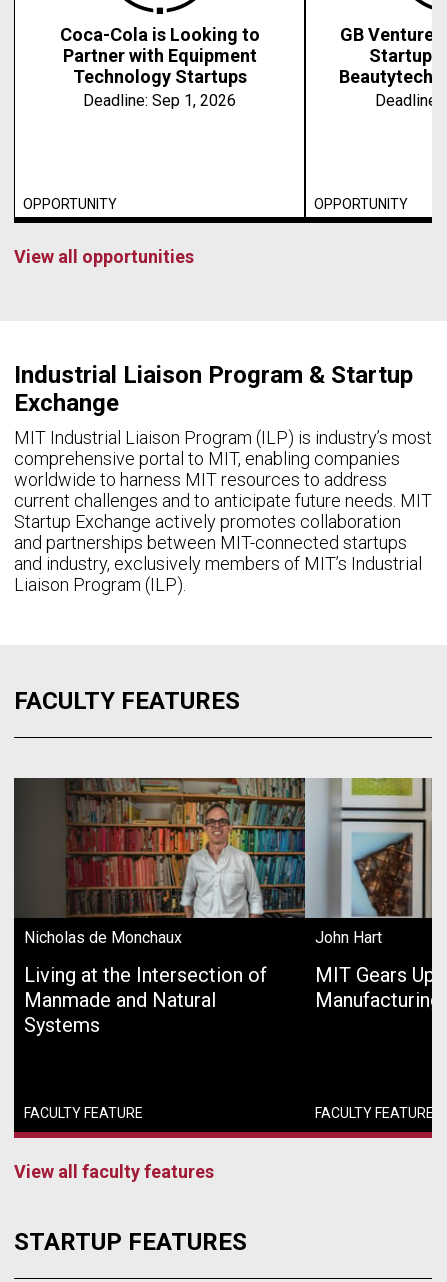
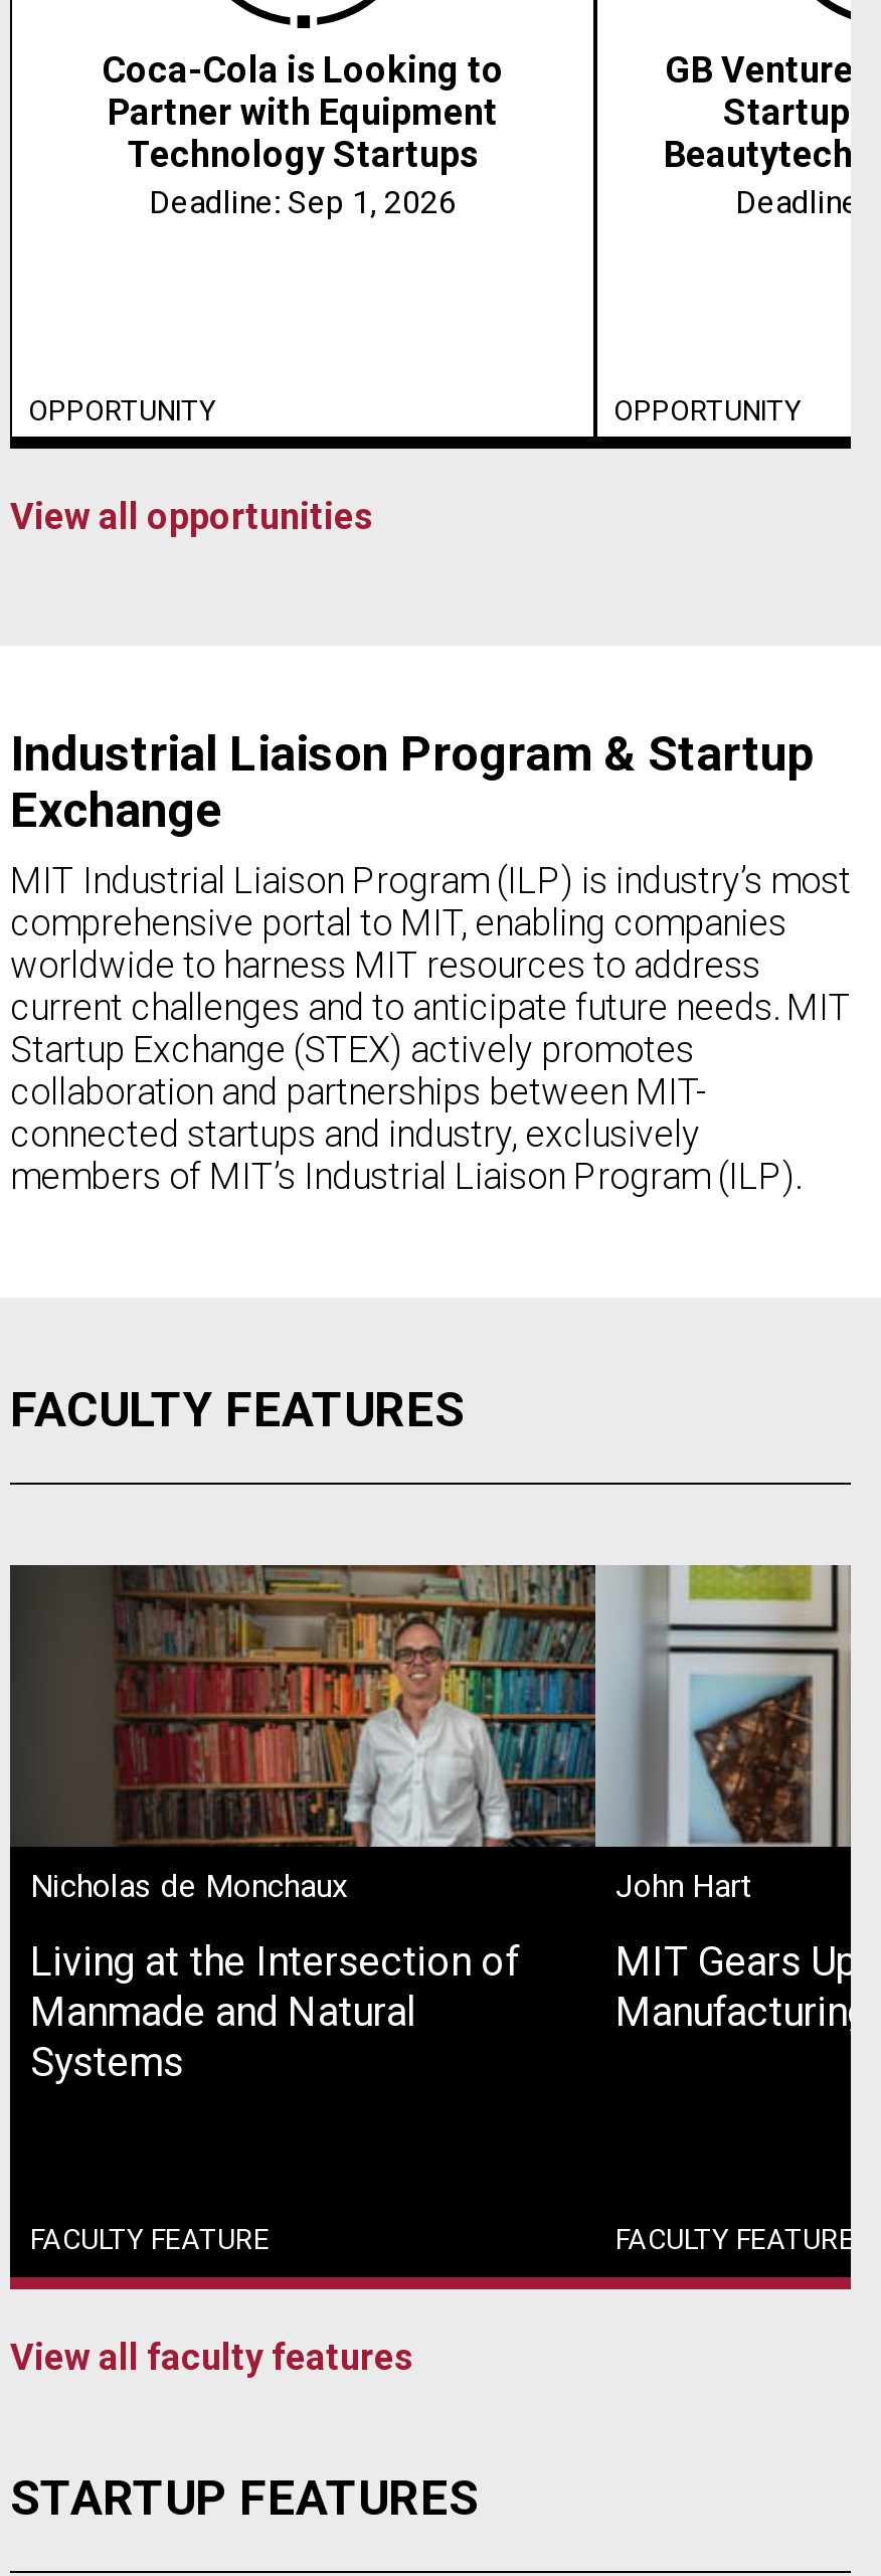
- Startup Exchange actively promotes collaboration
- and partnerships between MIT-connected startups
- and industry, exclusively members of MIT’s Industrial
- Liaison Program (ILP).
+ Startup Exchange (STEX) actively promotes
+ collaboration and partnerships between MIT-
+ connected startups and industry, exclusively
+ members of MIT’s Industrial Liaison Program (ILP).
